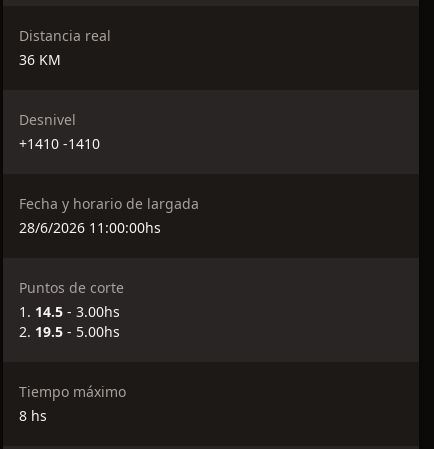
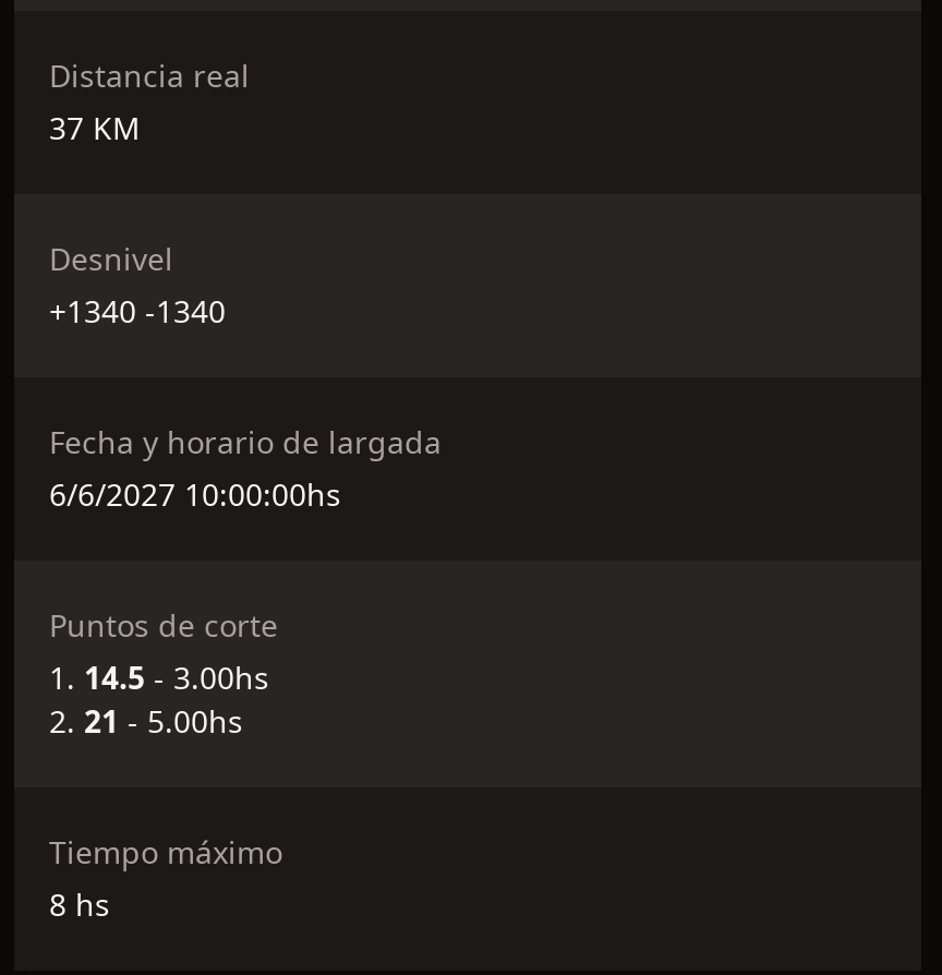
- 36 KM
+ 37 KM

- +1410 -1410
+ +1340 -1340

- 28/6/2026 11:00:00hs
+ 6/6/2027 10:00:00hs

- 19.5 - 5.00hs
+ 21 - 5.00hs
